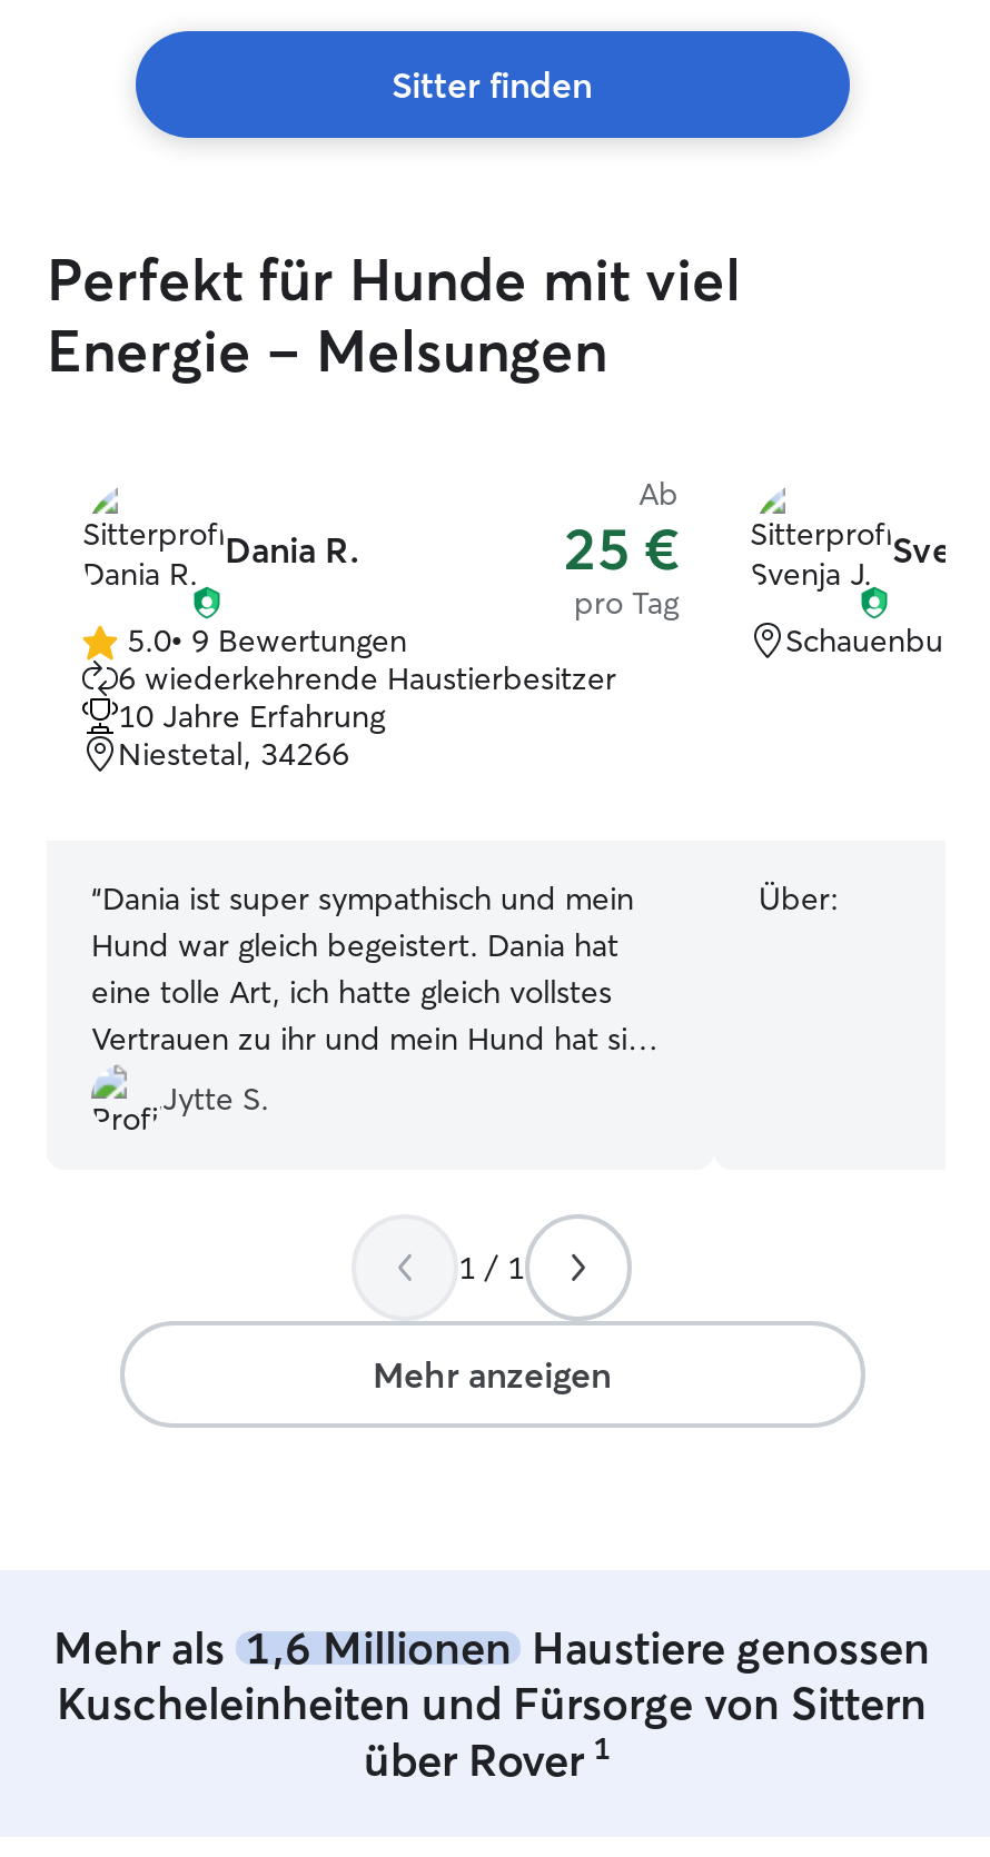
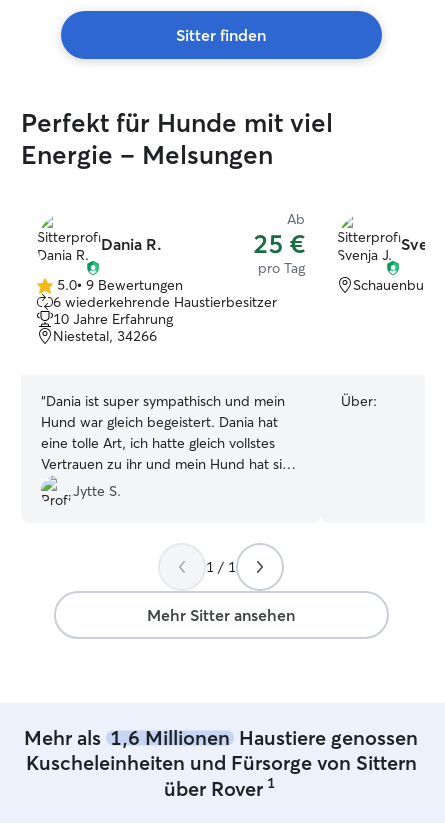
- Mehr anzeigen
+ Mehr Sitter ansehen
